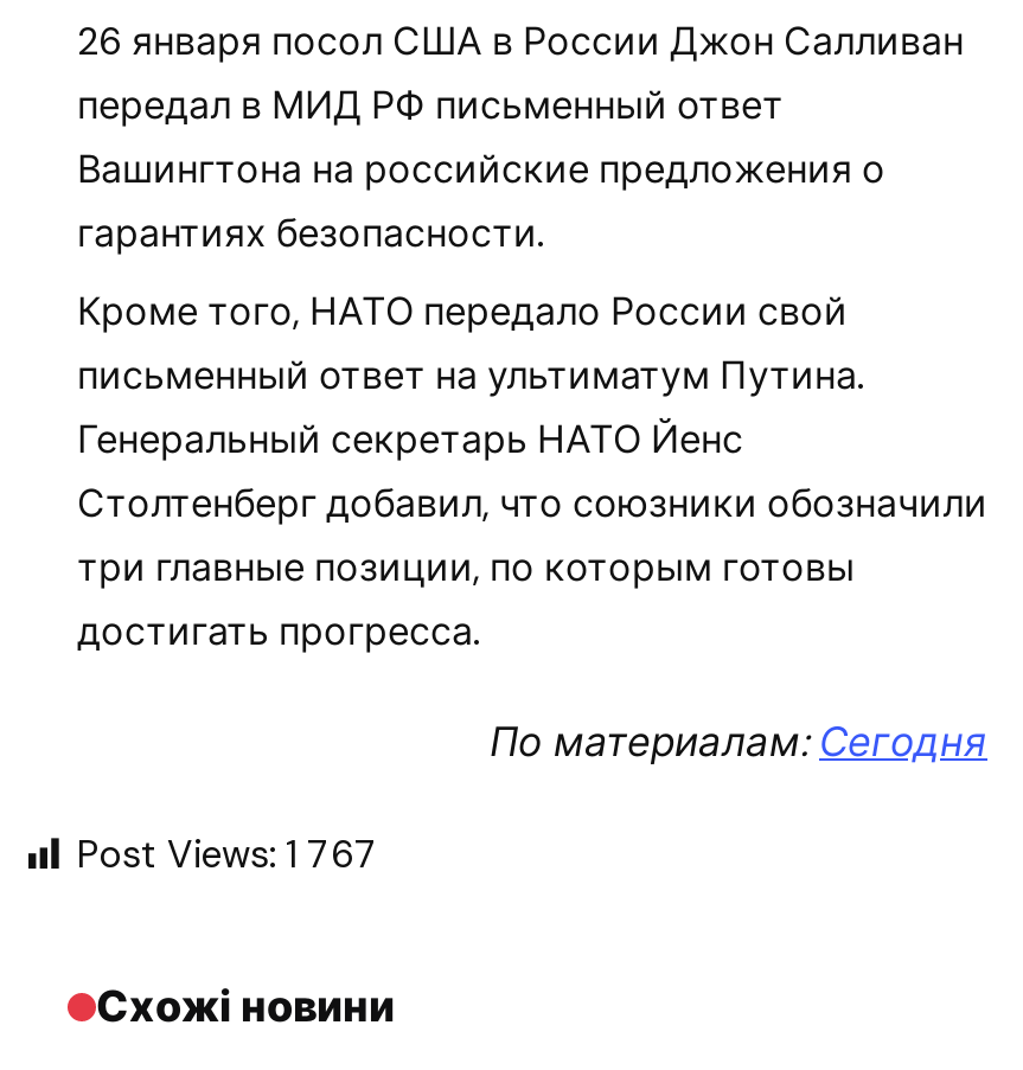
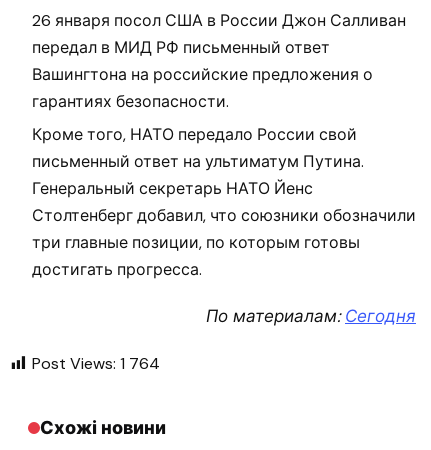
- Post Views: 1 767
+ Post Views: 1 764
